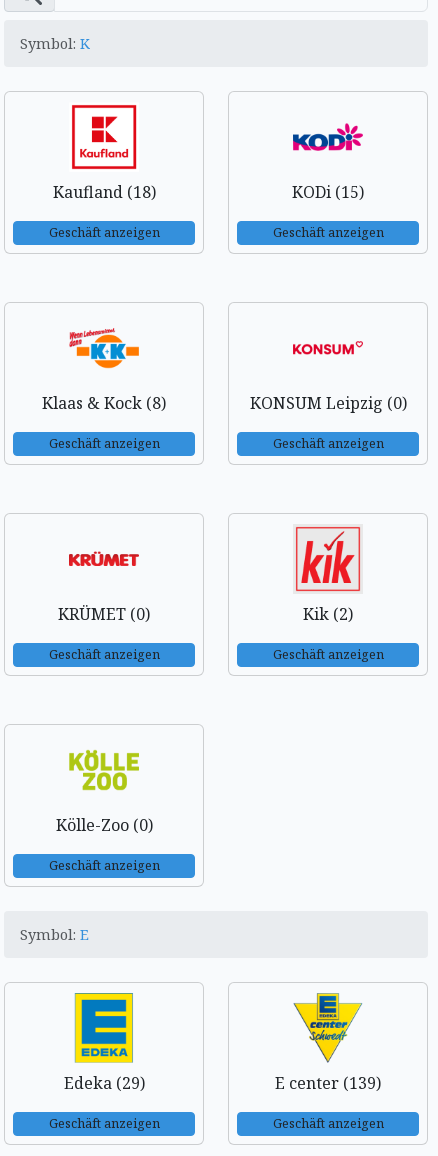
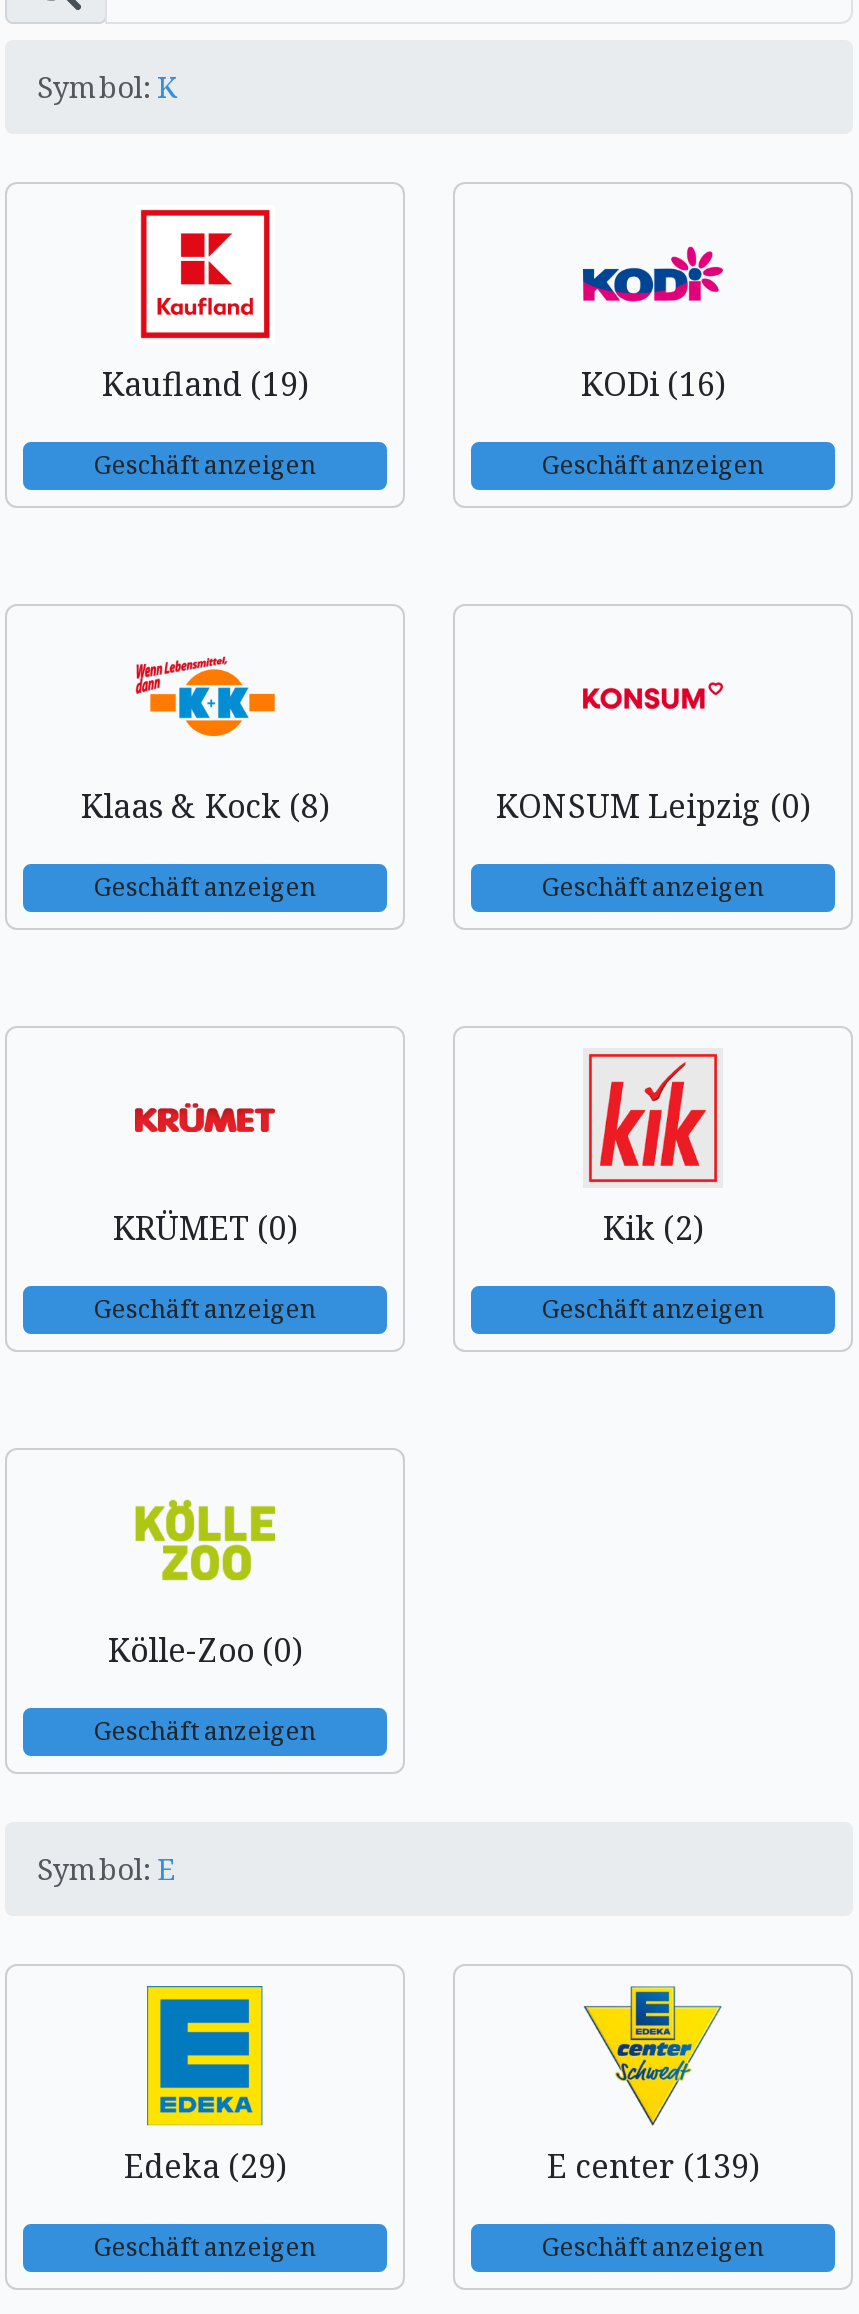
- Kaufland (18)
+ Kaufland (19)

- KODi (15)
+ KODi (16)
